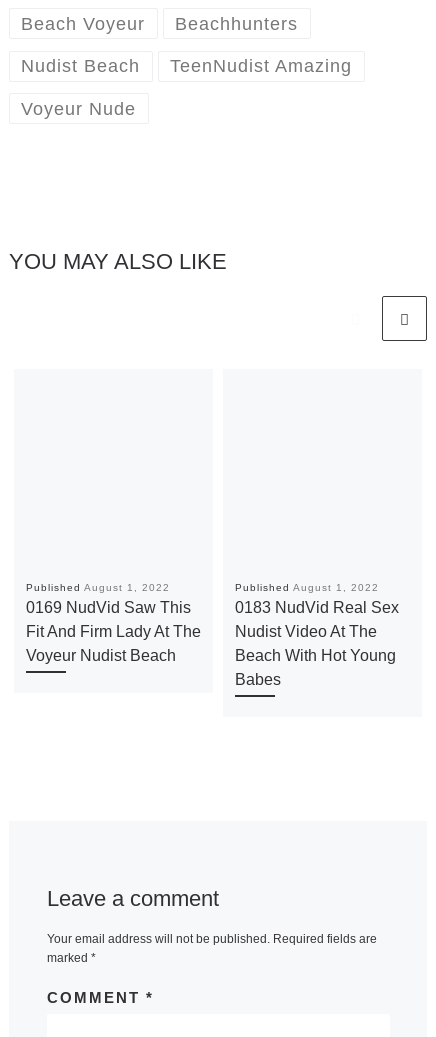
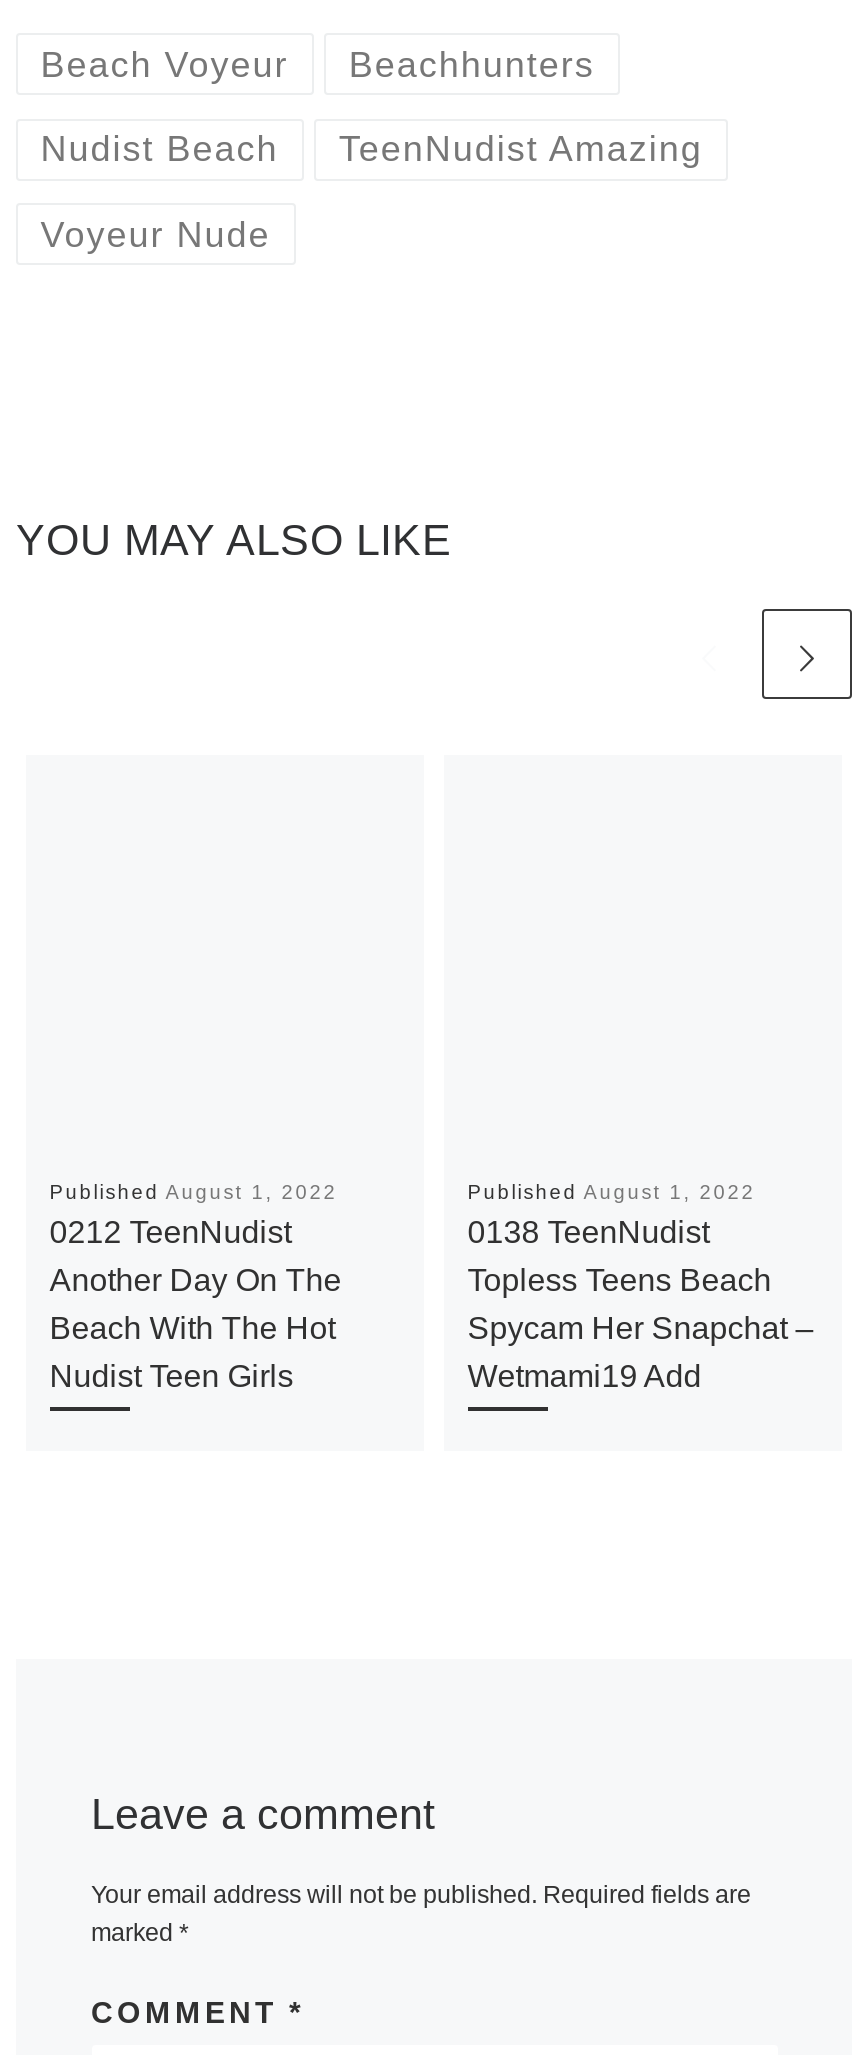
- 0169 NudVid Saw This
- Fit And Firm Lady At The
- Voyeur Nudist Beach
+ 0212 TeenNudist
+ Another Day On The
+ Beach With The Hot
+ Nudist Teen Girls

- 0183 NudVid Real Sex
- Nudist Video At The
- Beach With Hot Young
- Babes
+ 0138 TeenNudist
+ Topless Teens Beach
+ Spycam Her Snapchat –
+ Wetmami19 Add
